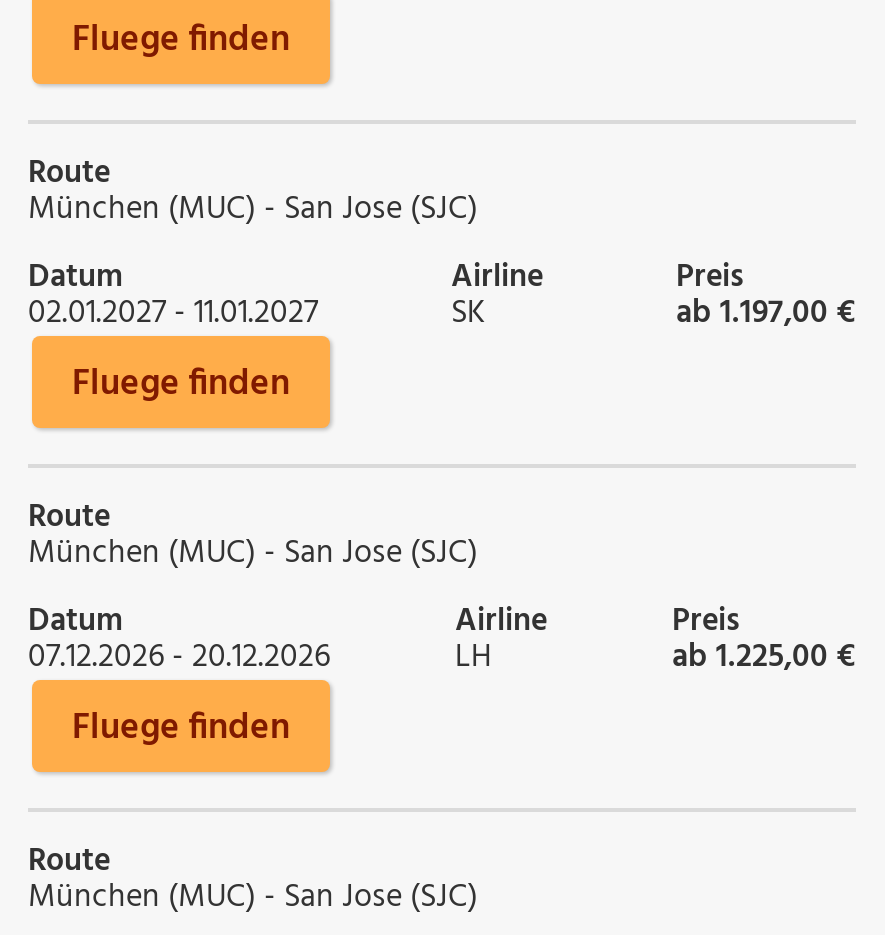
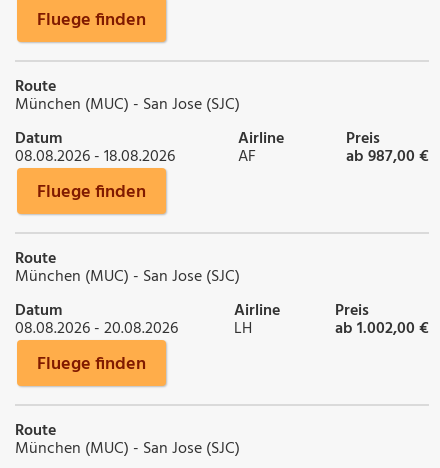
- 02.01.2027 - 11.01.2027
+ 08.08.2026 - 18.08.2026

- SK
+ AF

- ab 1.197,00 €
+ ab 987,00 €

- 07.12.2026 - 20.12.2026
+ 08.08.2026 - 20.08.2026

- ab 1.225,00 €
+ ab 1.002,00 €
